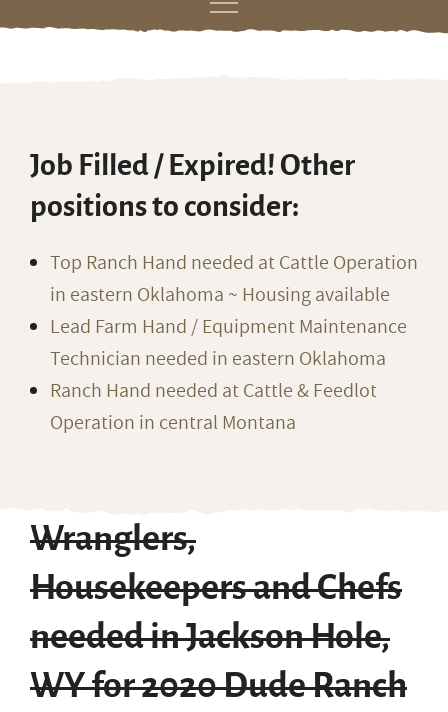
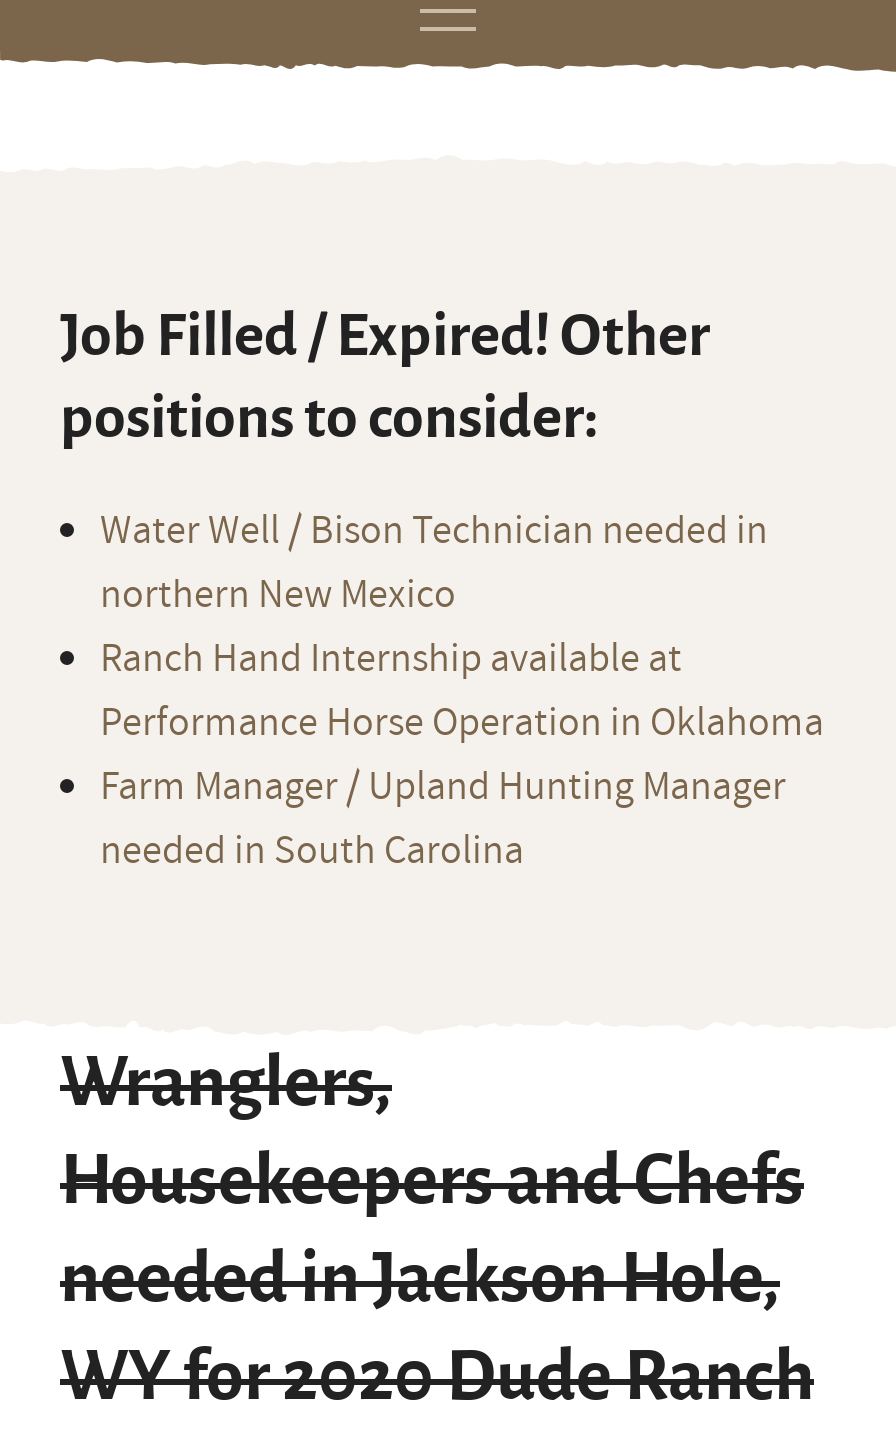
- Top Ranch Hand needed at Cattle Operation
- in eastern Oklahoma ~ Housing available
- Lead Farm Hand / Equipment Maintenance
- Technician needed in eastern Oklahoma
- Ranch Hand needed at Cattle & Feedlot
- Operation in central Montana
+ Water Well / Bison Technician needed in
+ northern New Mexico
+ Ranch Hand Internship available at
+ Performance Horse Operation in Oklahoma
+ Farm Manager / Upland Hunting Manager
+ needed in South Carolina
